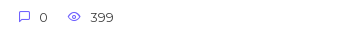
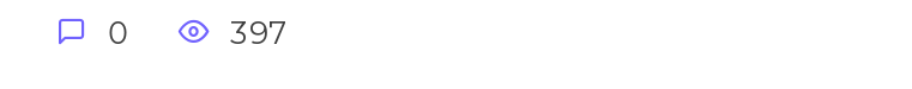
- 399
+ 397
